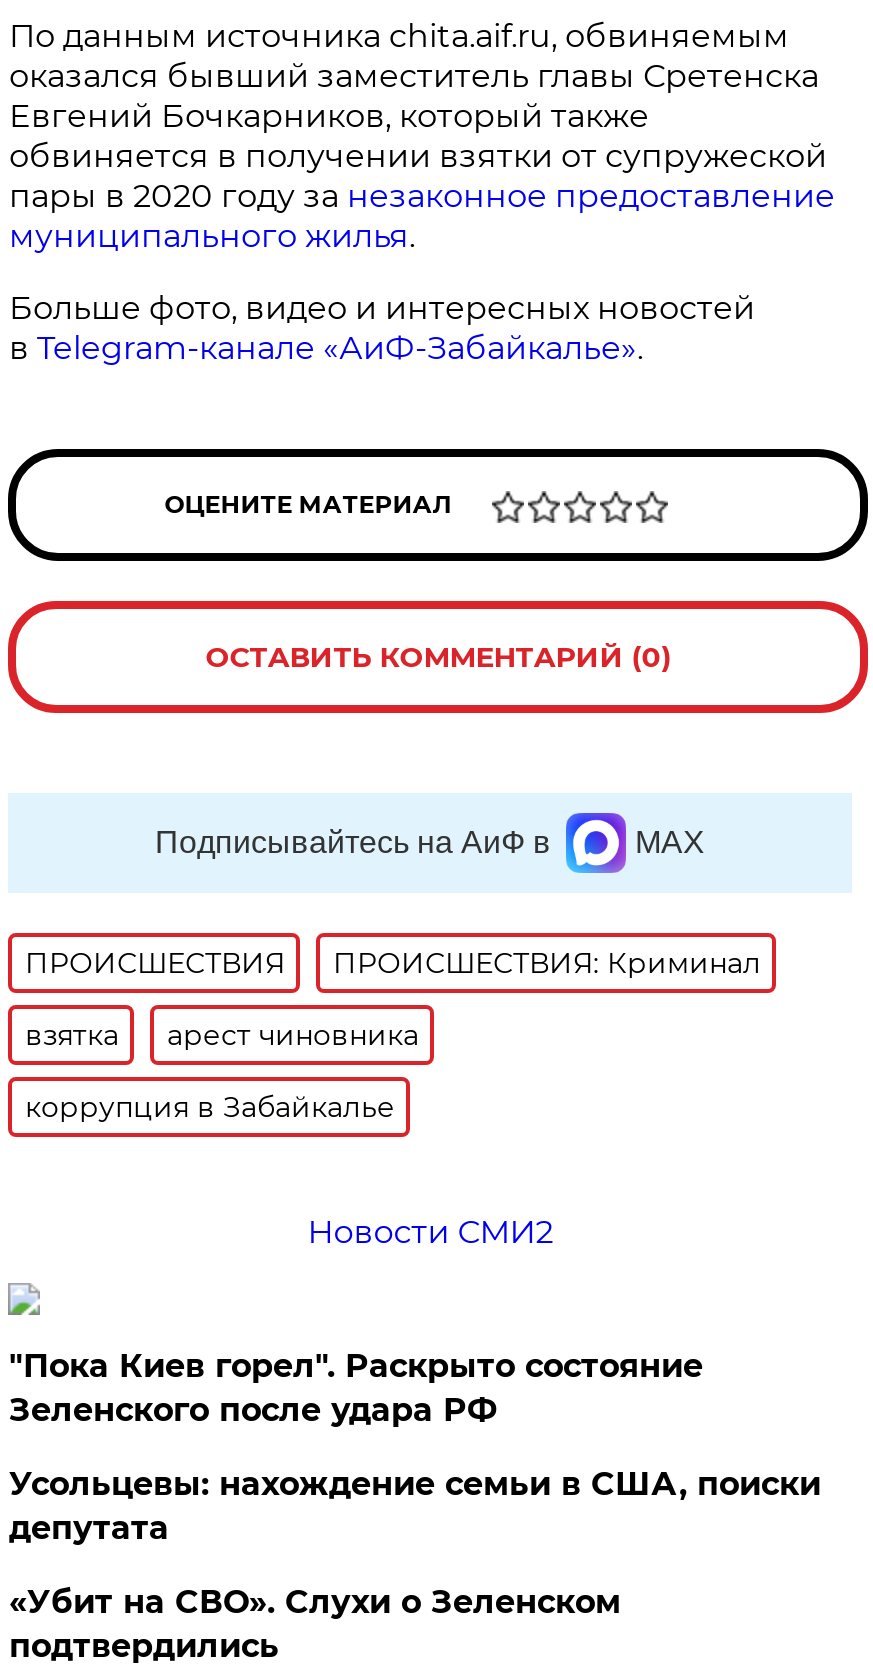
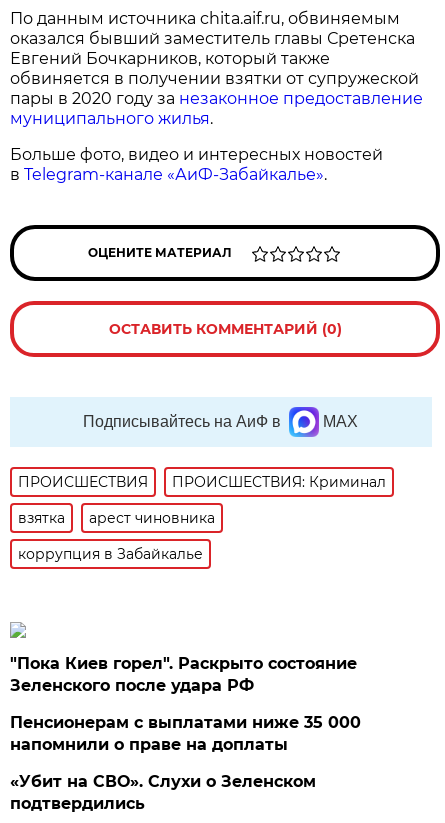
- Новости СМИ2

- Усольцевы: нахождение семьи в США, поиски
- депутата
+ Пенсионерам с выплатами ниже 35 000
+ напомнили о праве на доплаты
